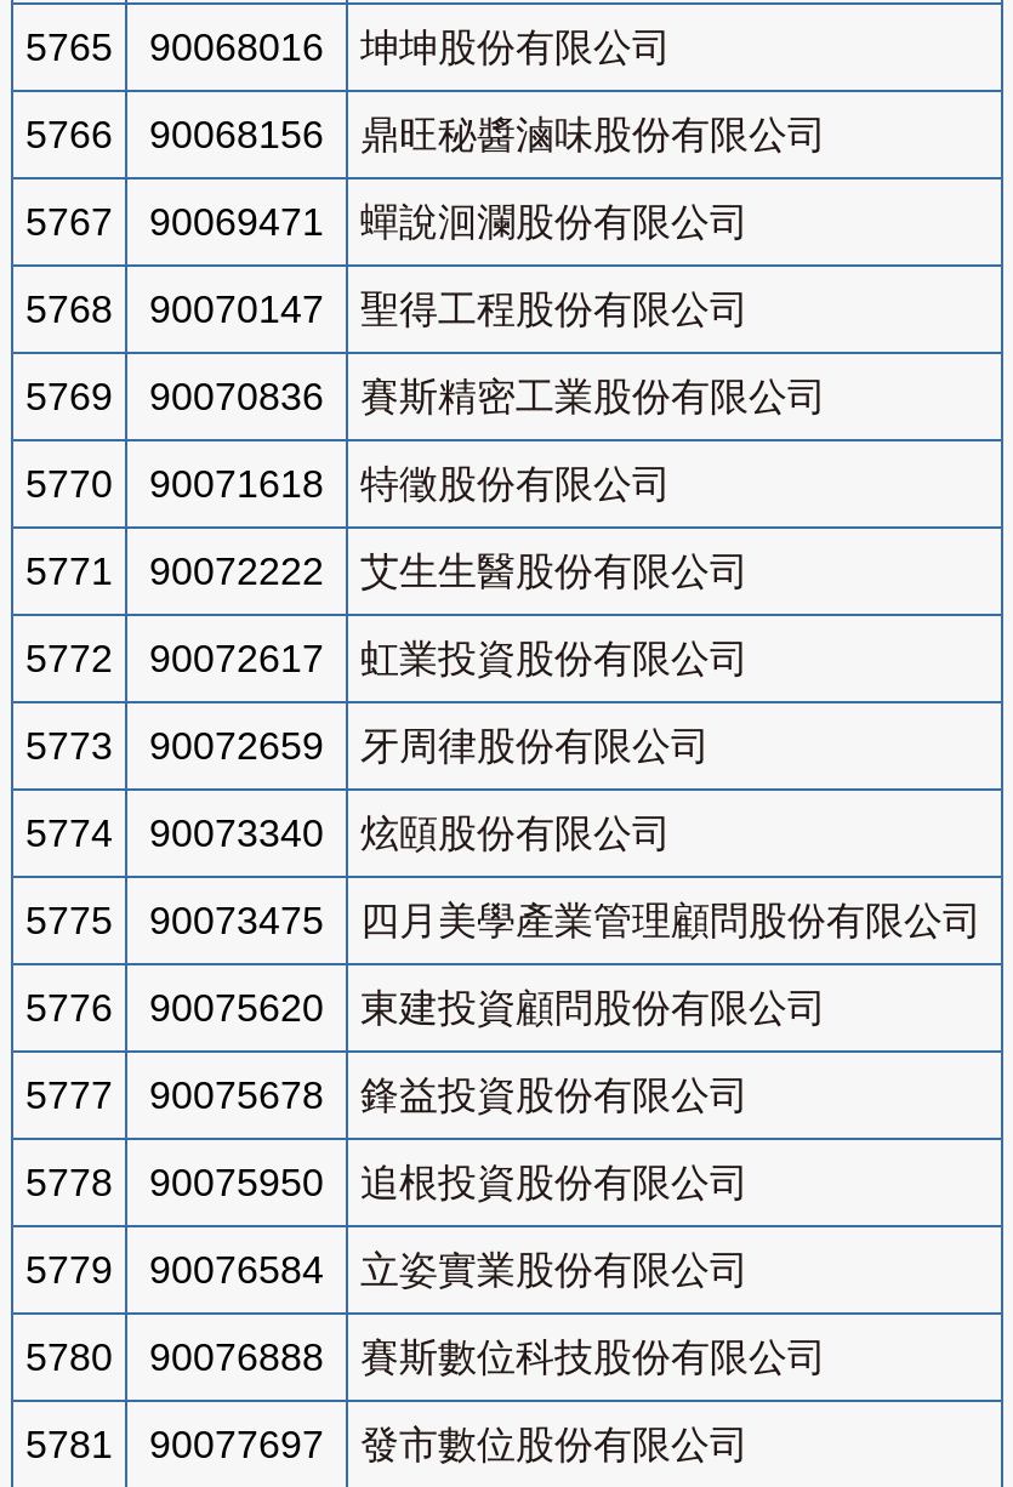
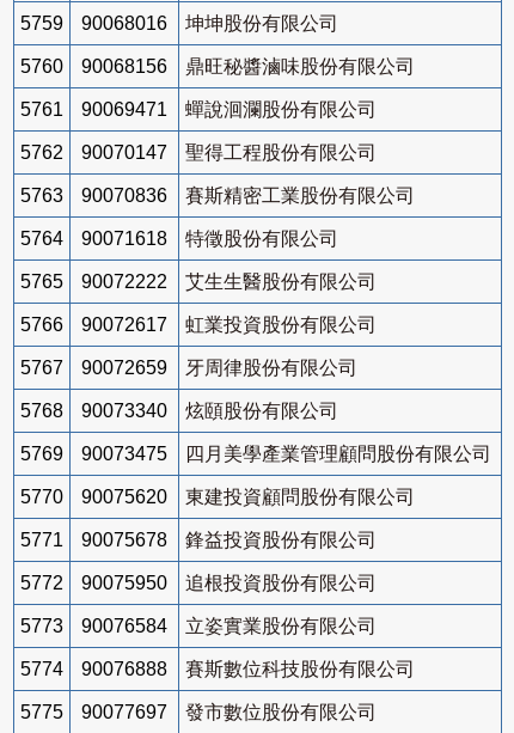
- 5765 90068016 坤坤股份有限公司
+ 5759 90068016 坤坤股份有限公司

- 5766 90068156 鼎旺秘醬滷味股份有限公司
+ 5760 90068156 鼎旺秘醬滷味股份有限公司

- 5767 90069471 蟬說洄瀾股份有限公司
+ 5761 90069471 蟬說洄瀾股份有限公司

- 5768 90070147 聖得工程股份有限公司
+ 5762 90070147 聖得工程股份有限公司

- 5769 90070836 賽斯精密工業股份有限公司
+ 5763 90070836 賽斯精密工業股份有限公司

- 5770 90071618 特徵股份有限公司
+ 5764 90071618 特徵股份有限公司

- 5771 90072222 艾生生醫股份有限公司
+ 5765 90072222 艾生生醫股份有限公司

- 5772 90072617 虹業投資股份有限公司
+ 5766 90072617 虹業投資股份有限公司

- 5773 90072659 牙周律股份有限公司
+ 5767 90072659 牙周律股份有限公司

- 5774 90073340 炫頤股份有限公司
+ 5768 90073340 炫頤股份有限公司

- 5775 90073475 四月美學產業管理顧問股份有限公司
+ 5769 90073475 四月美學產業管理顧問股份有限公司

- 5776 90075620 東建投資顧問股份有限公司
+ 5770 90075620 東建投資顧問股份有限公司

- 5777 90075678 鋒益投資股份有限公司
+ 5771 90075678 鋒益投資股份有限公司

- 5778 90075950 追根投資股份有限公司
+ 5772 90075950 追根投資股份有限公司

- 5779 90076584 立姿實業股份有限公司
+ 5773 90076584 立姿實業股份有限公司

- 5780 90076888 賽斯數位科技股份有限公司
+ 5774 90076888 賽斯數位科技股份有限公司

- 5781 90077697 發市數位股份有限公司
+ 5775 90077697 發市數位股份有限公司
